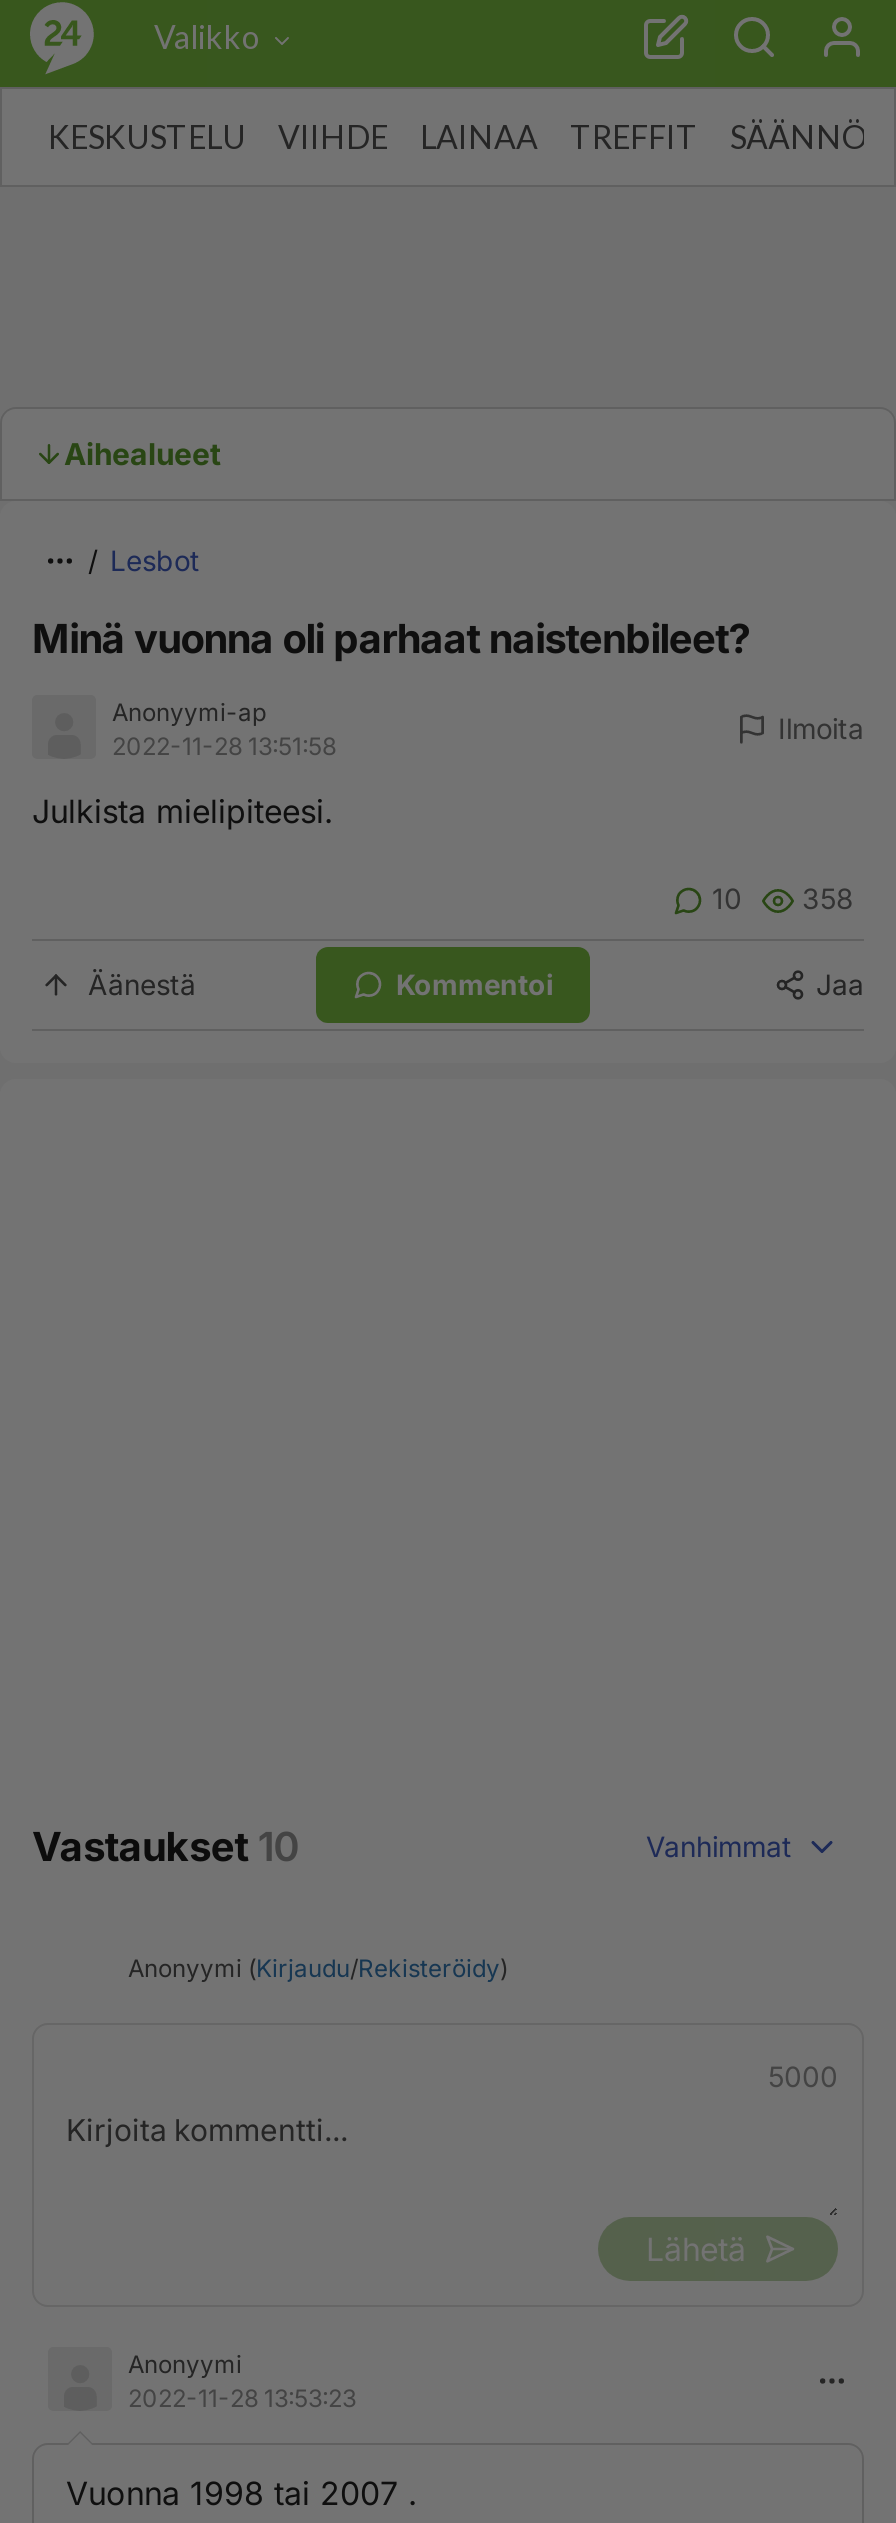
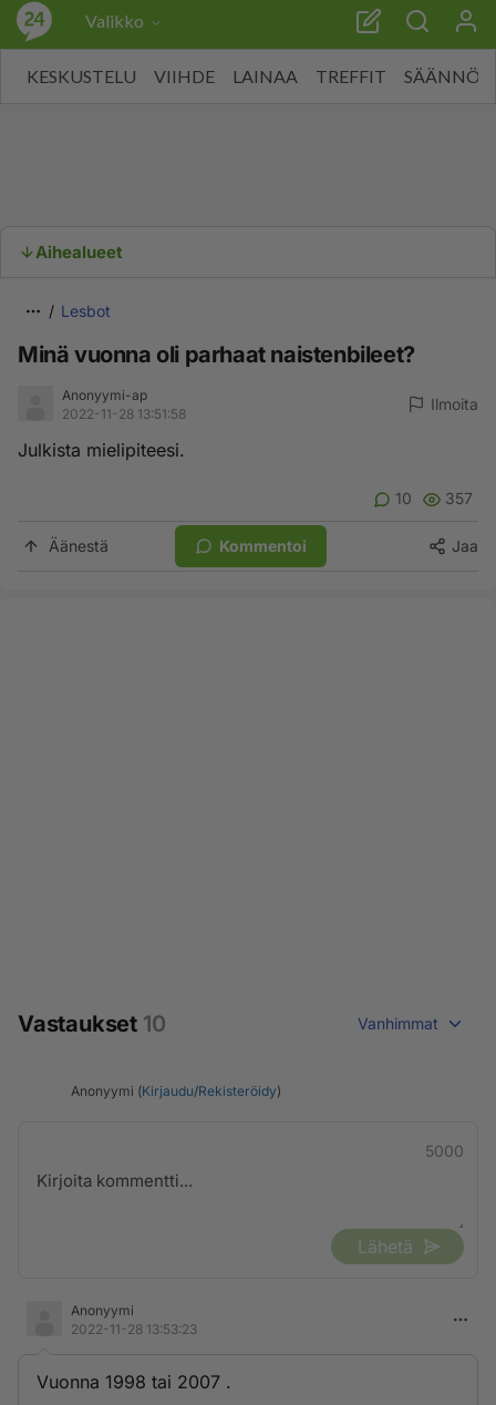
- 10 358
+ 10 357
